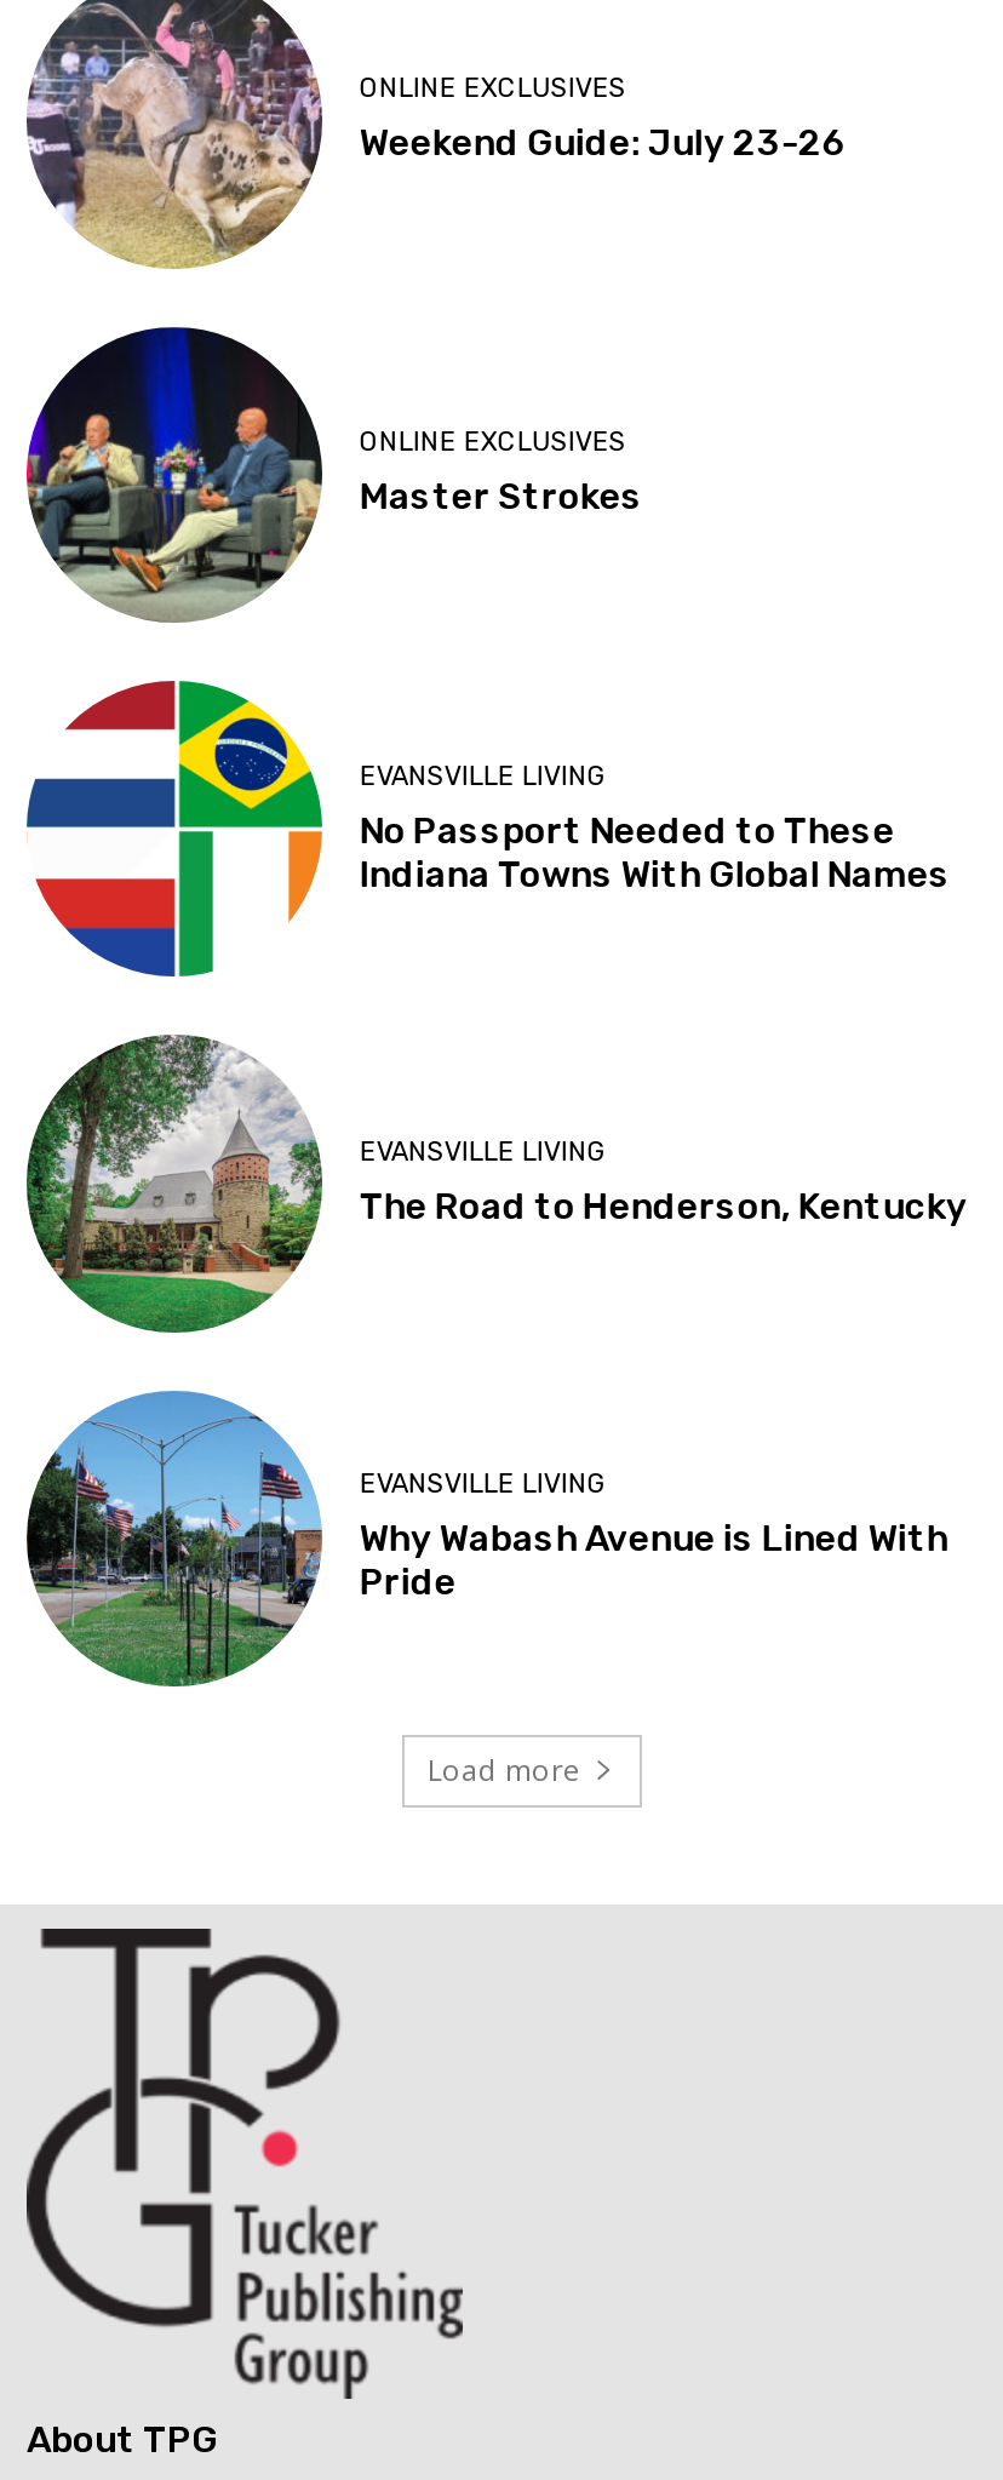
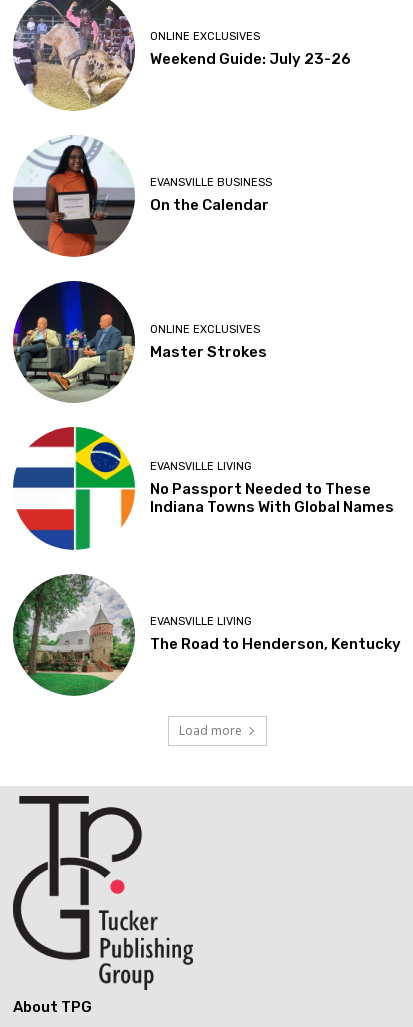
+ [image]
+ EVANSVILLE BUSINESS
+ On the Calendar

moved down: [image] | ONLINE EXCLUSIVES | Master Strokes | EVANSVILLE LIVING | No Passport Needed to These | Indiana Towns With Global Names | EVANSVILLE LIVING | The Road to Henderson, Kentucky

- [image]
- EVANSVILLE LIVING
- Why Wabash Avenue is Lined With
- Pride
